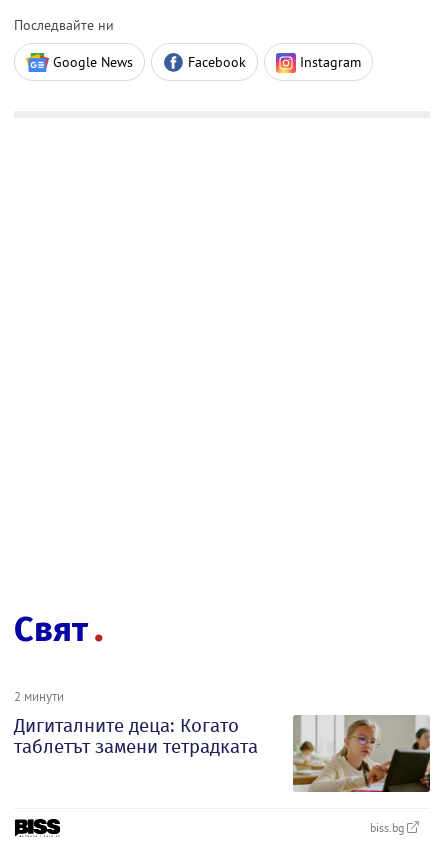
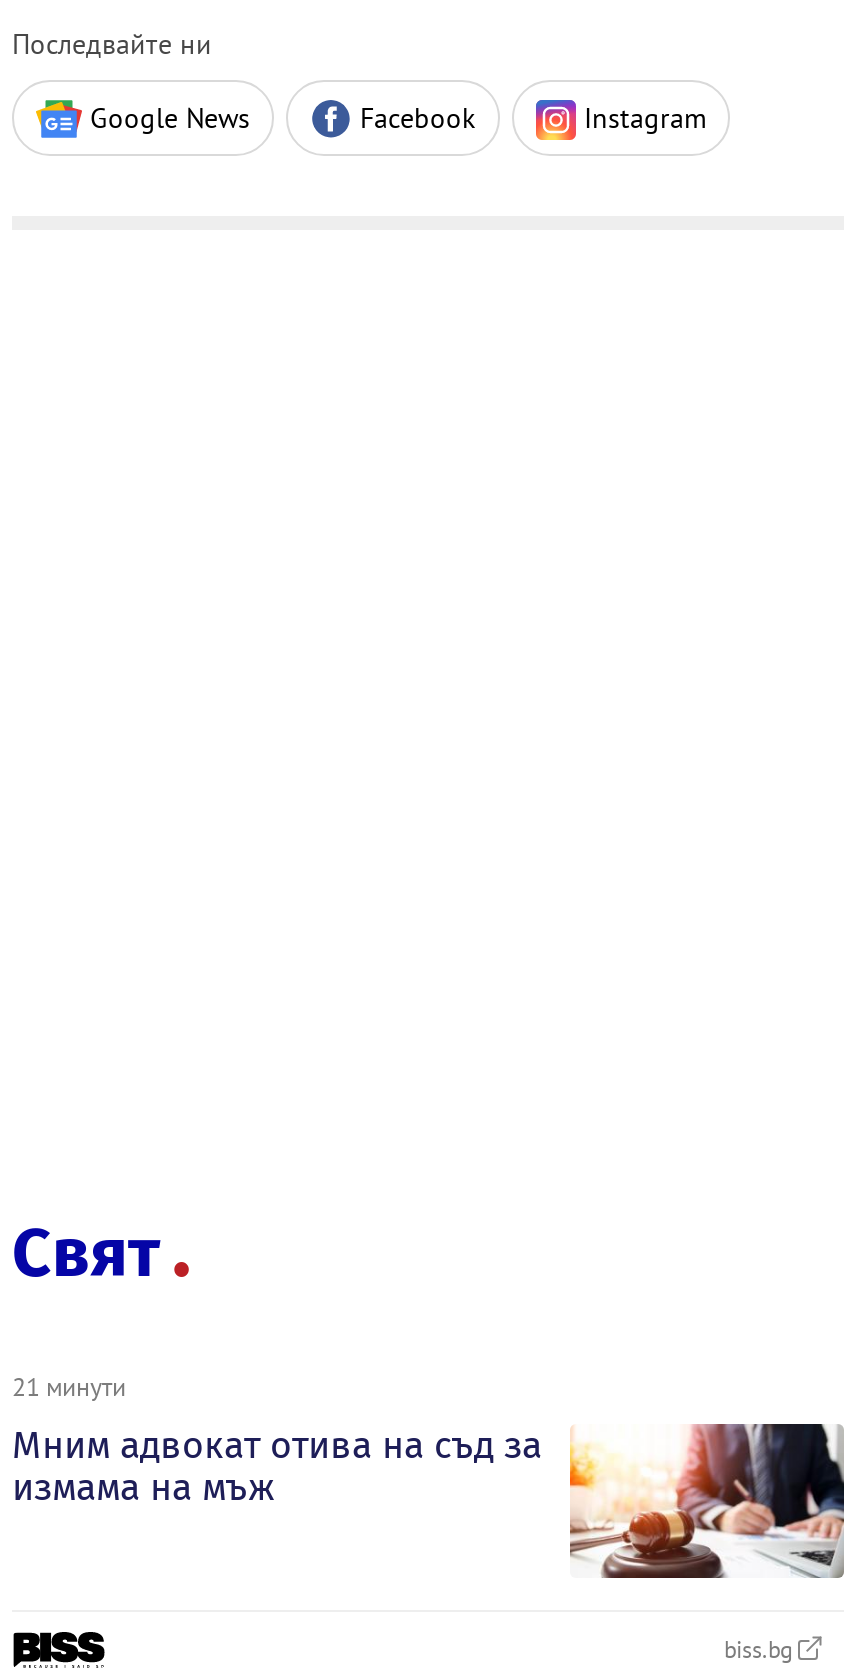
- [image]
- 2 минути
- Дигиталните деца: Когато
- таблетът замени тетрадката
+ [image]
+ 21 минути
+ Мним адвокат отива на съд за
+ измама на мъж
